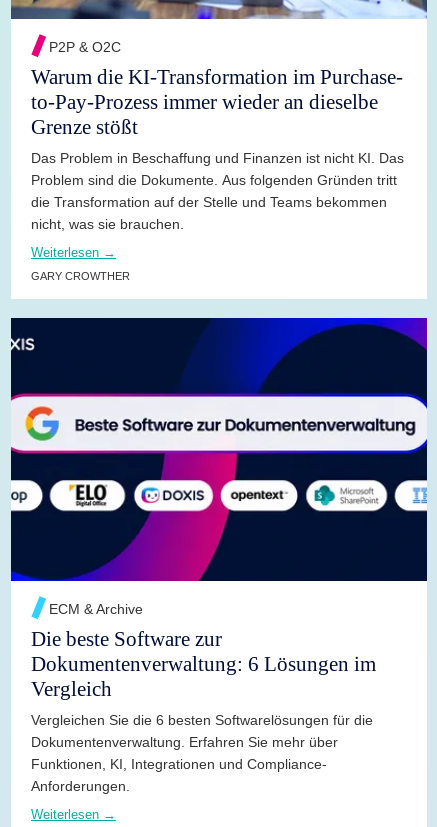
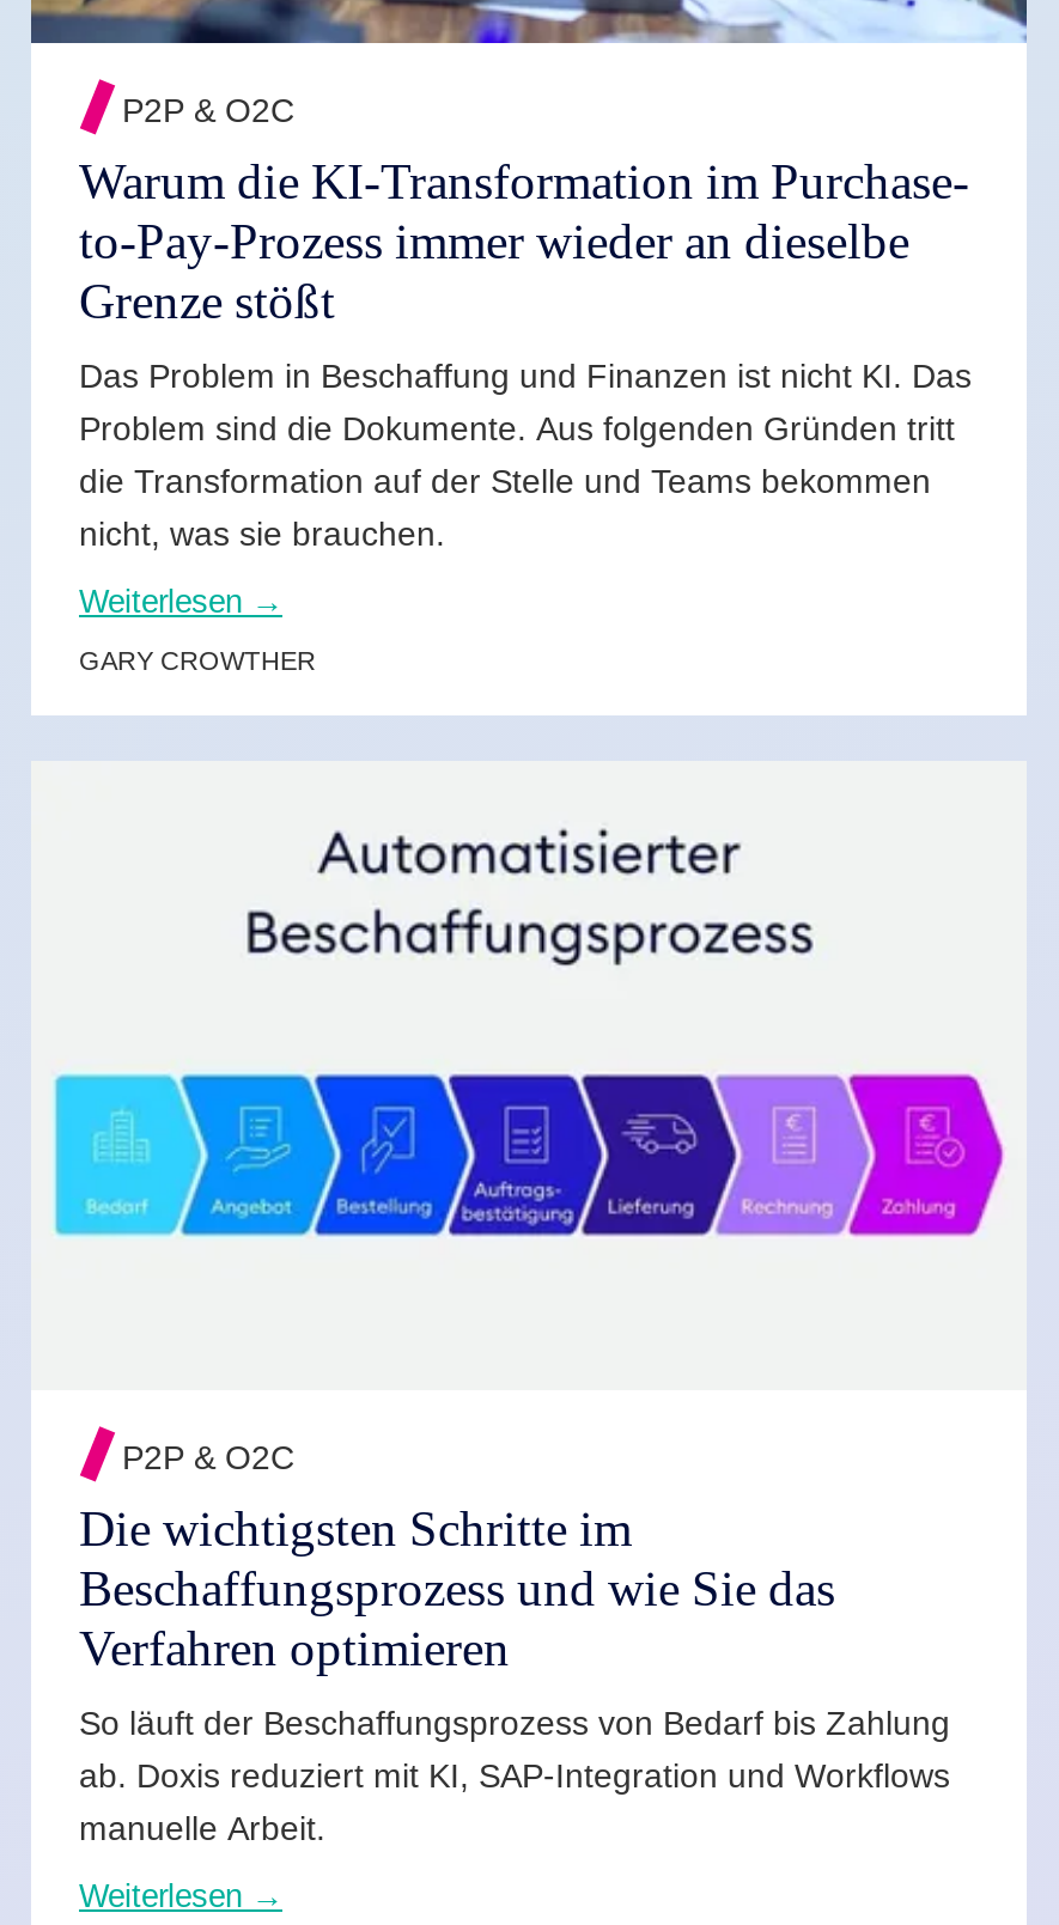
- [image]
+ [image]

- ECM & Archive
- Die beste Software zur
- Dokumentenverwaltung: 6 Lösungen im
- Vergleich
+ P2P & O2C
+ Die wichtigsten Schritte im
+ Beschaffungsprozess und wie Sie das
+ Verfahren optimieren

- Vergleichen Sie die 6 besten Softwarelösungen für die
- Dokumentenverwaltung. Erfahren Sie mehr über
- Funktionen, KI, Integrationen und Compliance-
- Anforderungen.
+ So läuft der Beschaffungsprozess von Bedarf bis Zahlung
+ ab. Doxis reduziert mit KI, SAP-Integration und Workflows
+ manuelle Arbeit.
